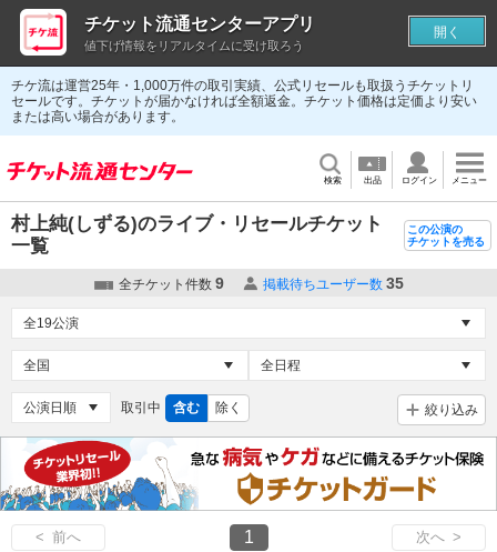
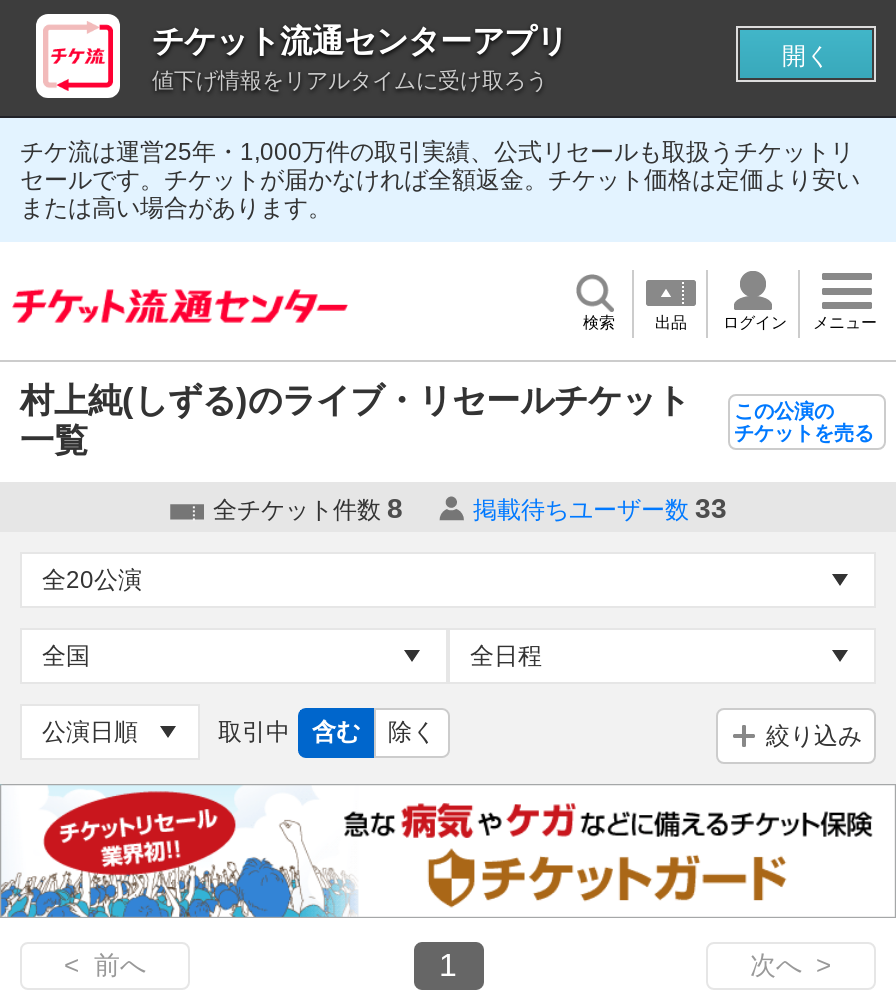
- 全チケット件数9
+ 全チケット件数8

- 掲載待ちユーザー数 35
+ 掲載待ちユーザー数 33
